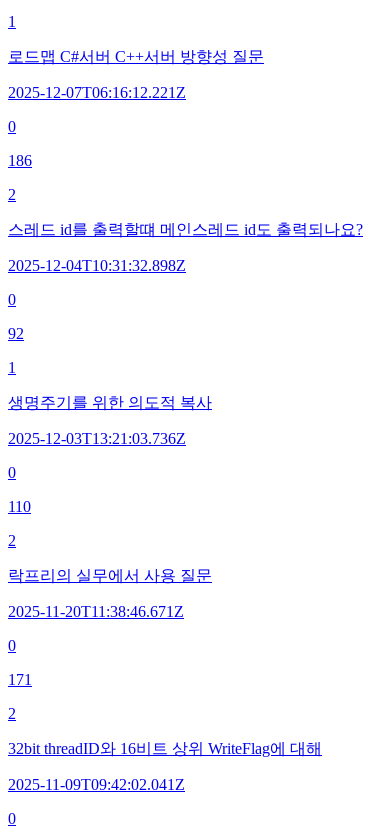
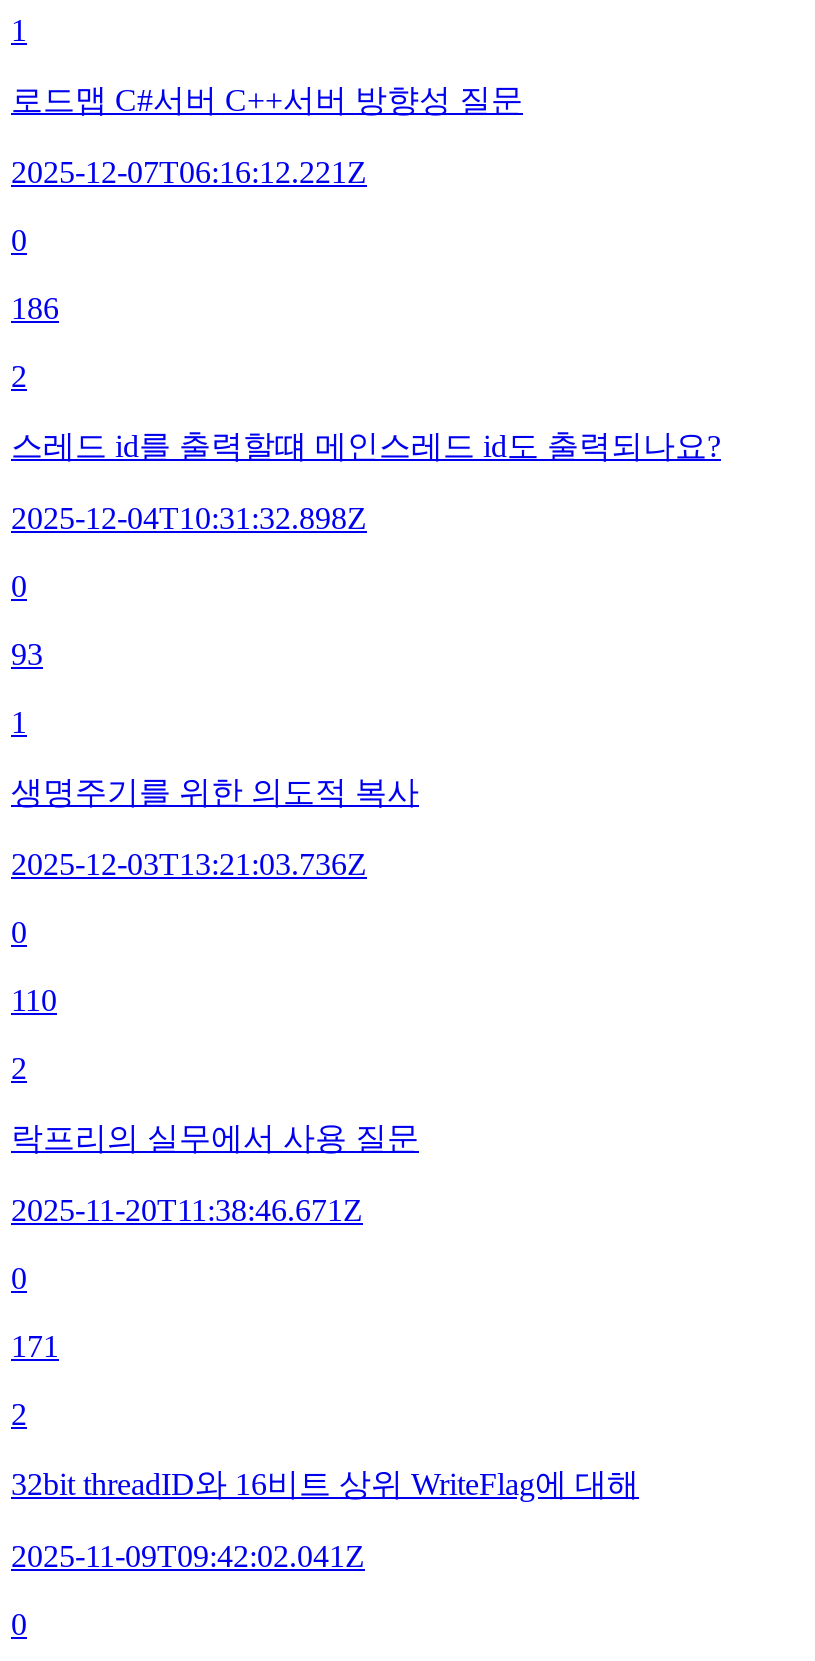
- 92
+ 93
